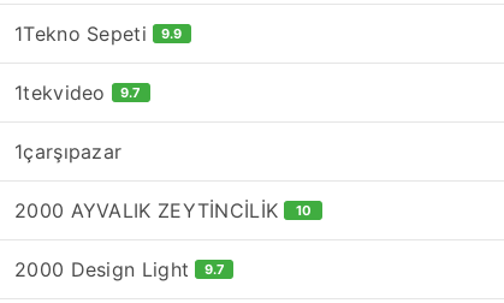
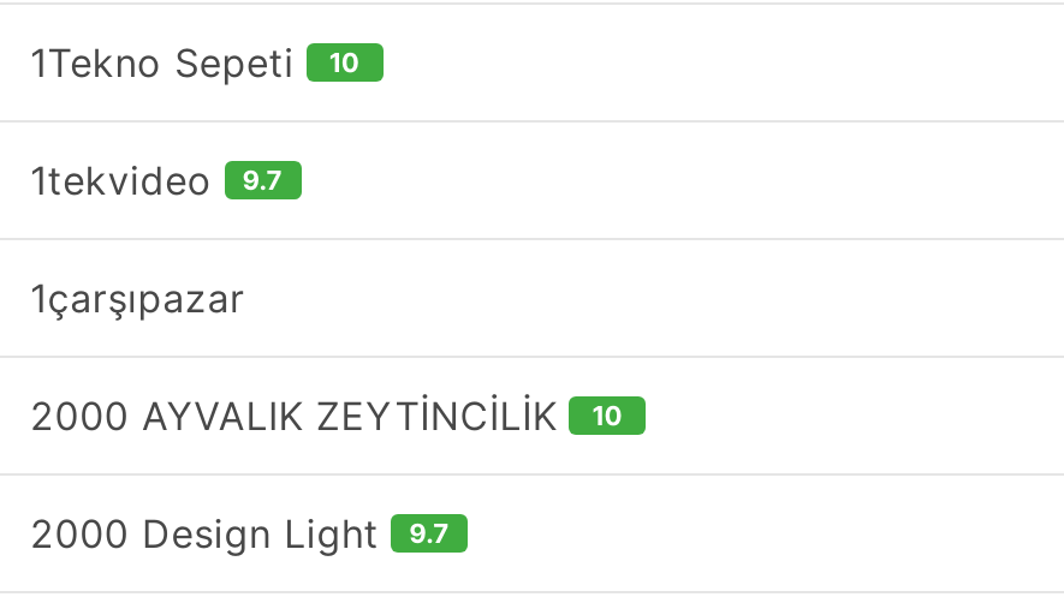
- 1Tekno Sepeti 9.9
+ 1Tekno Sepeti 10
